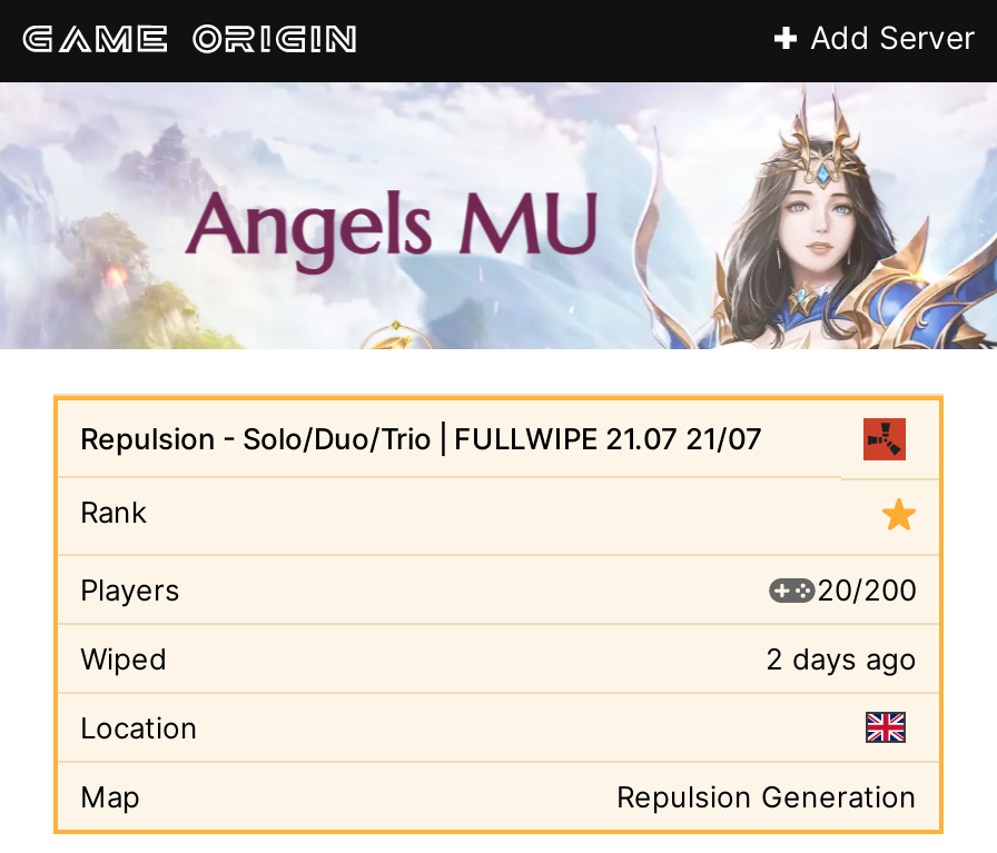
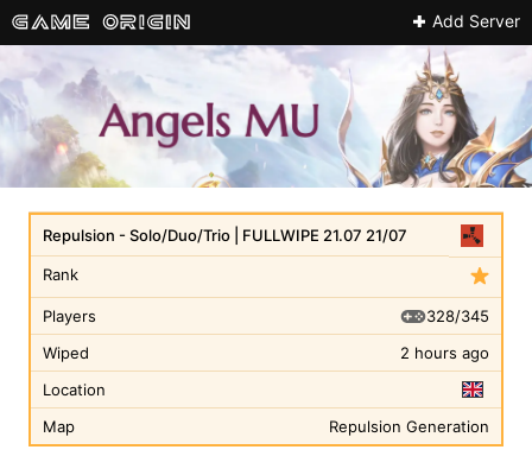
- 20/200
+ 328/345

- 2 days ago
+ 2 hours ago
